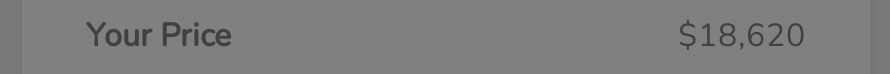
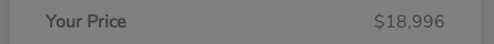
- $18,620
+ $18,996
